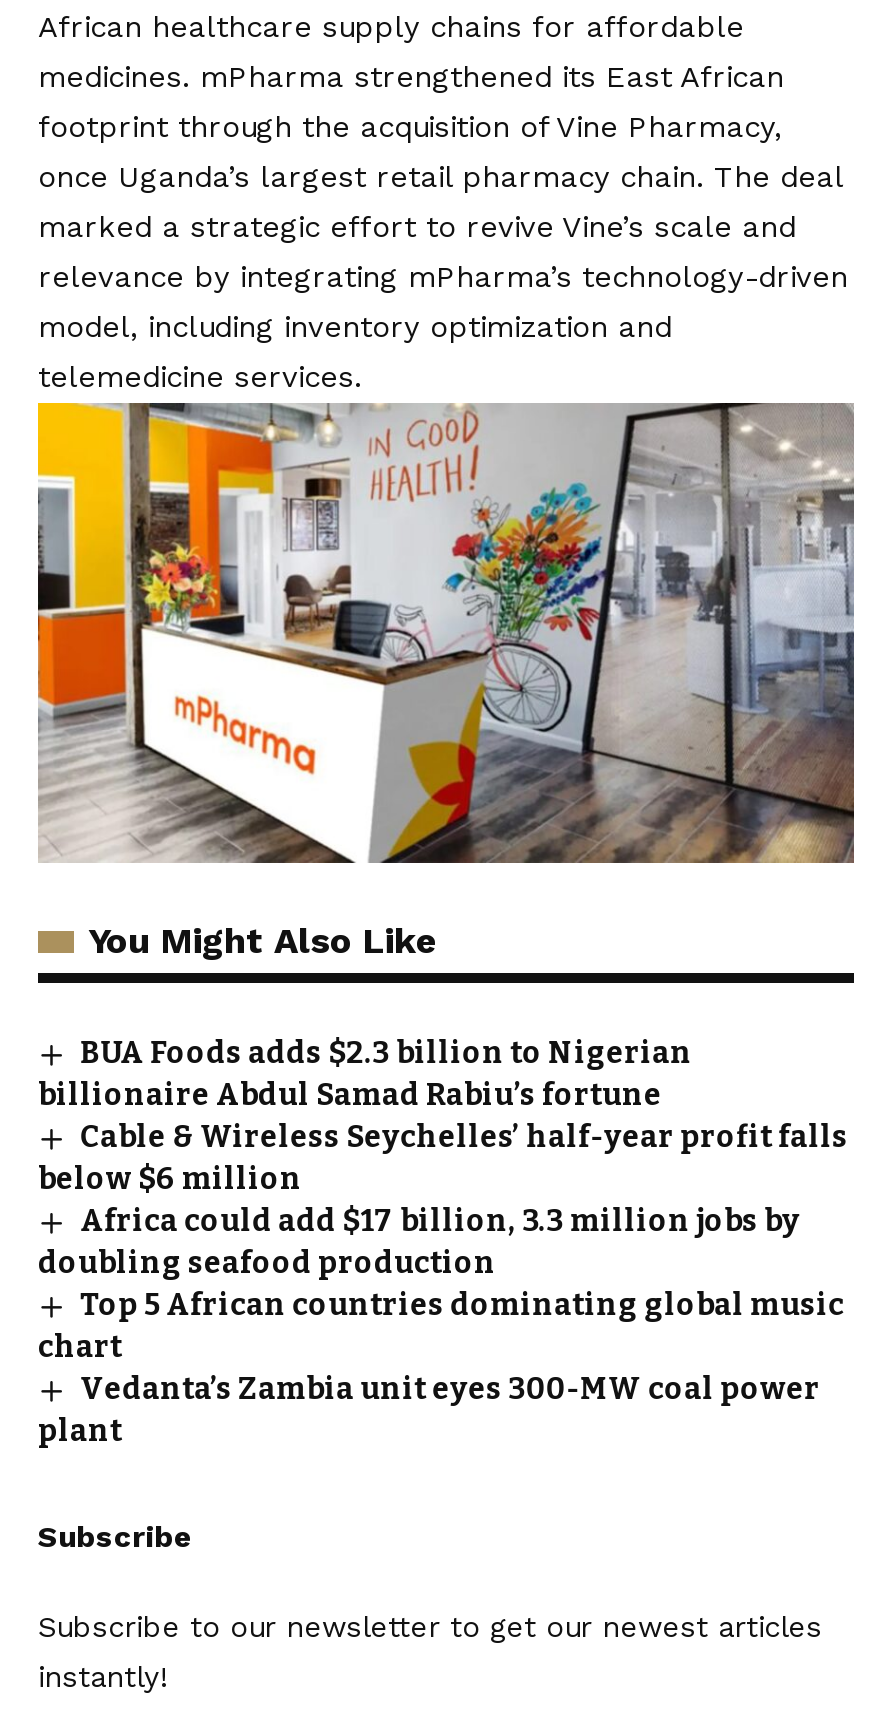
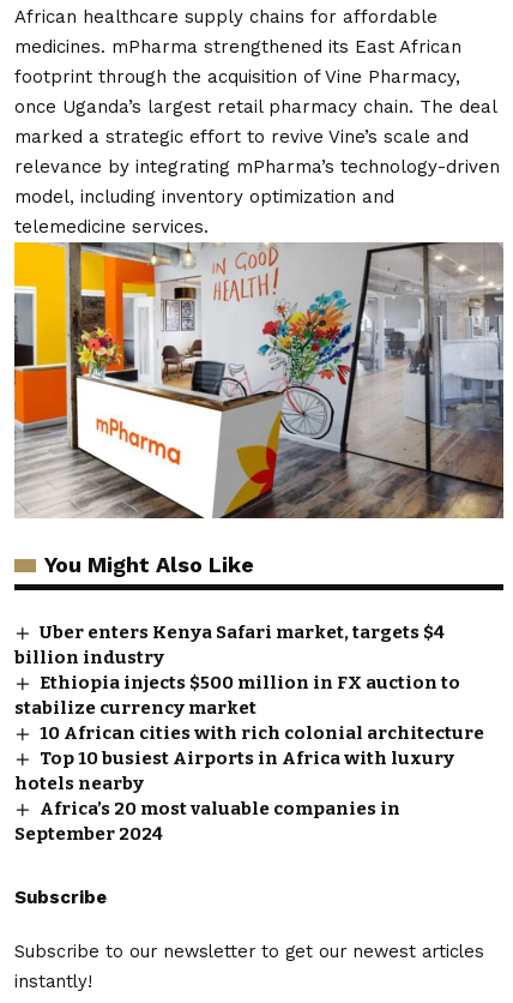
- BUA Foods adds $2.3 billion to Nigerian
- billionaire Abdul Samad Rabiu’s fortune
- Cable & Wireless Seychelles’ half-year profit falls
- below $6 million
- Africa could add $17 billion, 3.3 million jobs by
- doubling seafood production
- Top 5 African countries dominating global music
- chart
- Vedanta’s Zambia unit eyes 300-MW coal power
- plant
+ Uber enters Kenya Safari market, targets $4
+ billion industry
+ Ethiopia injects $500 million in FX auction to
+ stabilize currency market
+ 10 African cities with rich colonial architecture
+ Top 10 busiest Airports in Africa with luxury
+ hotels nearby
+ Africa’s 20 most valuable companies in
+ September 2024
